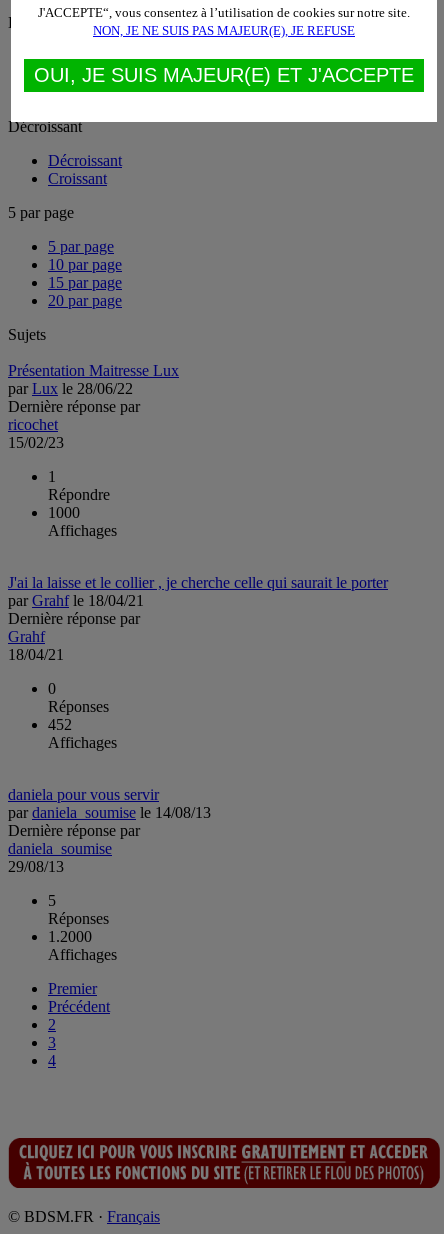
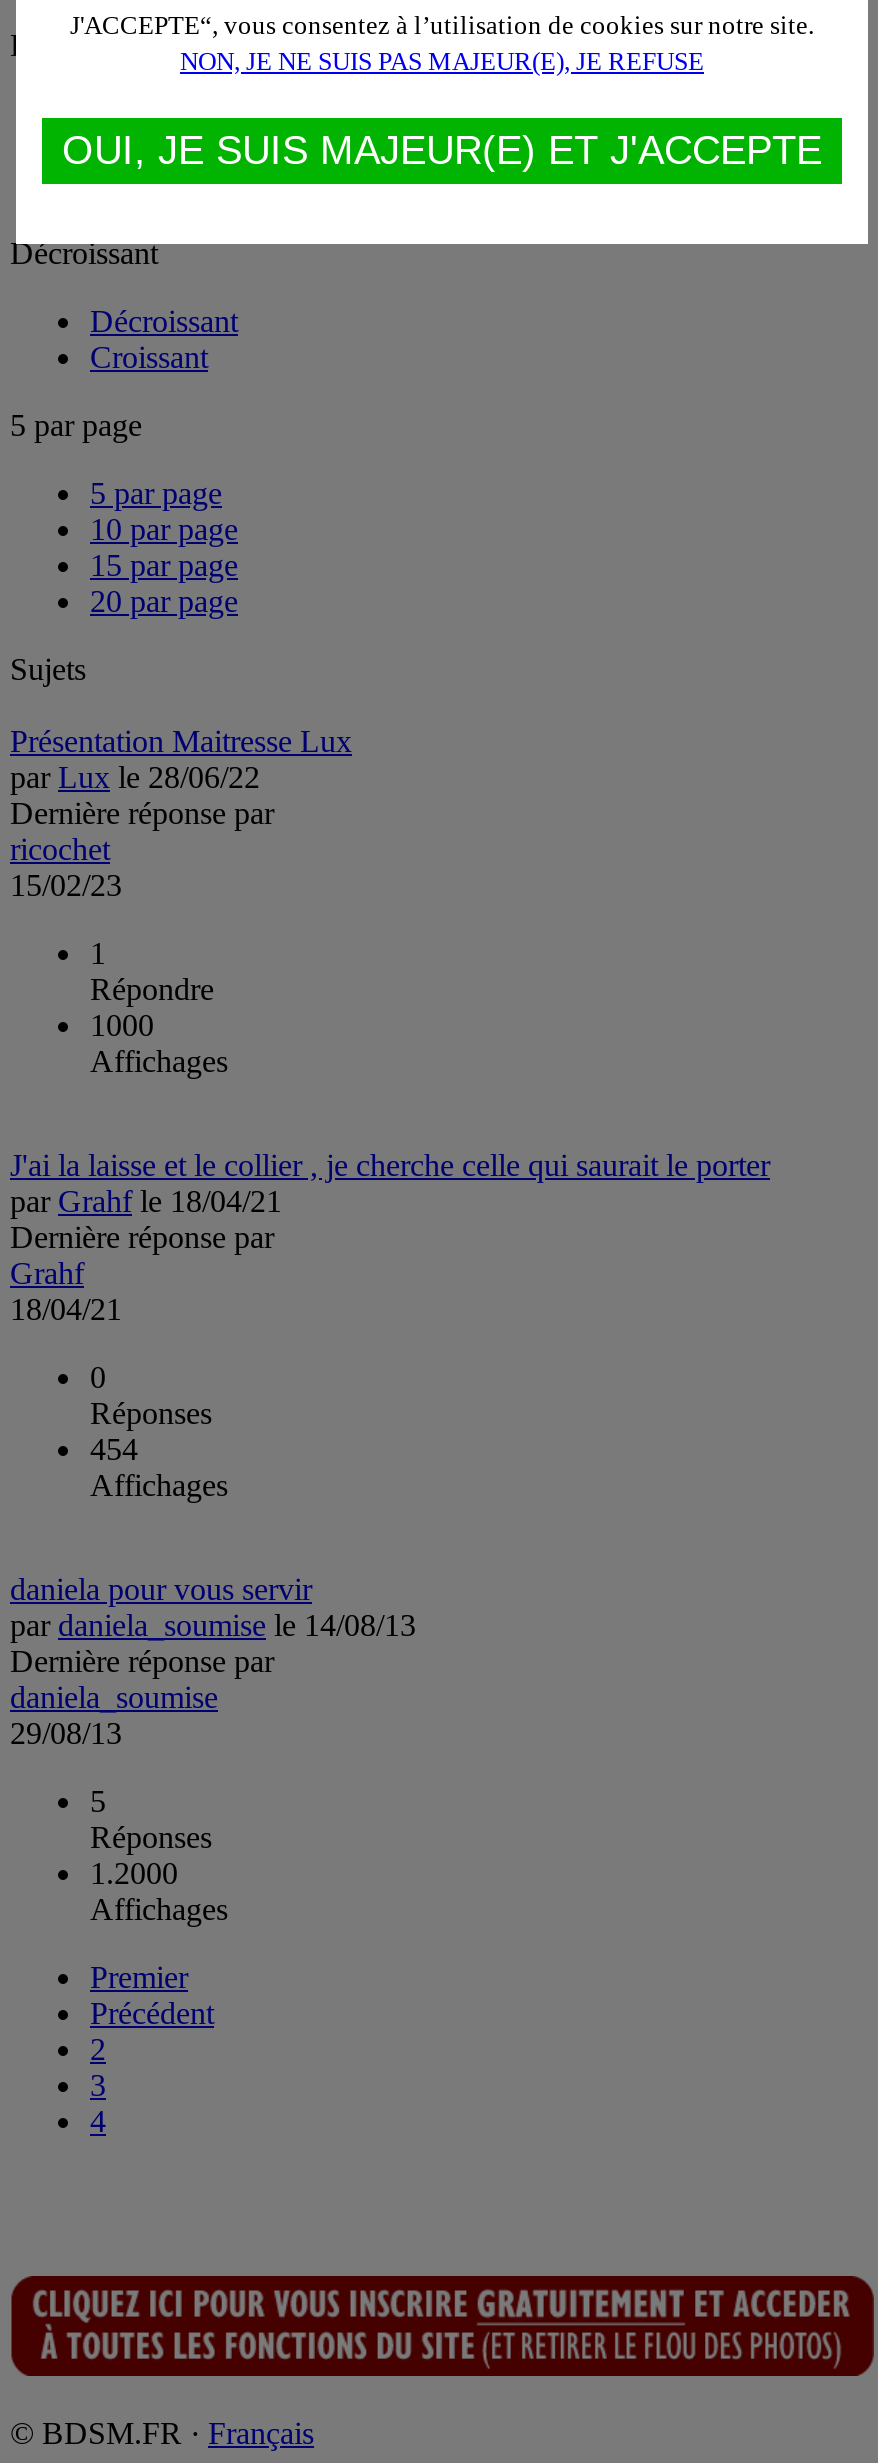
- 452
+ 454
